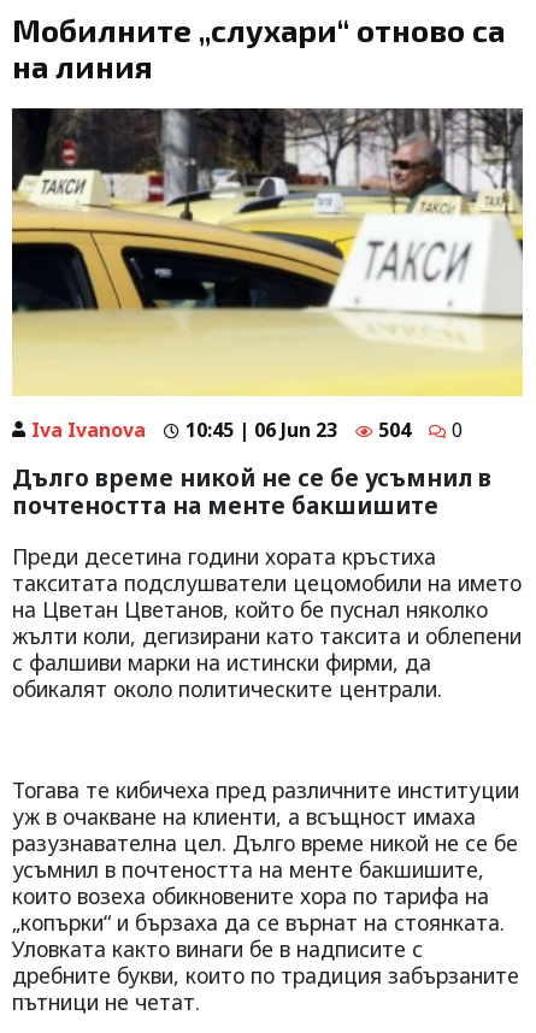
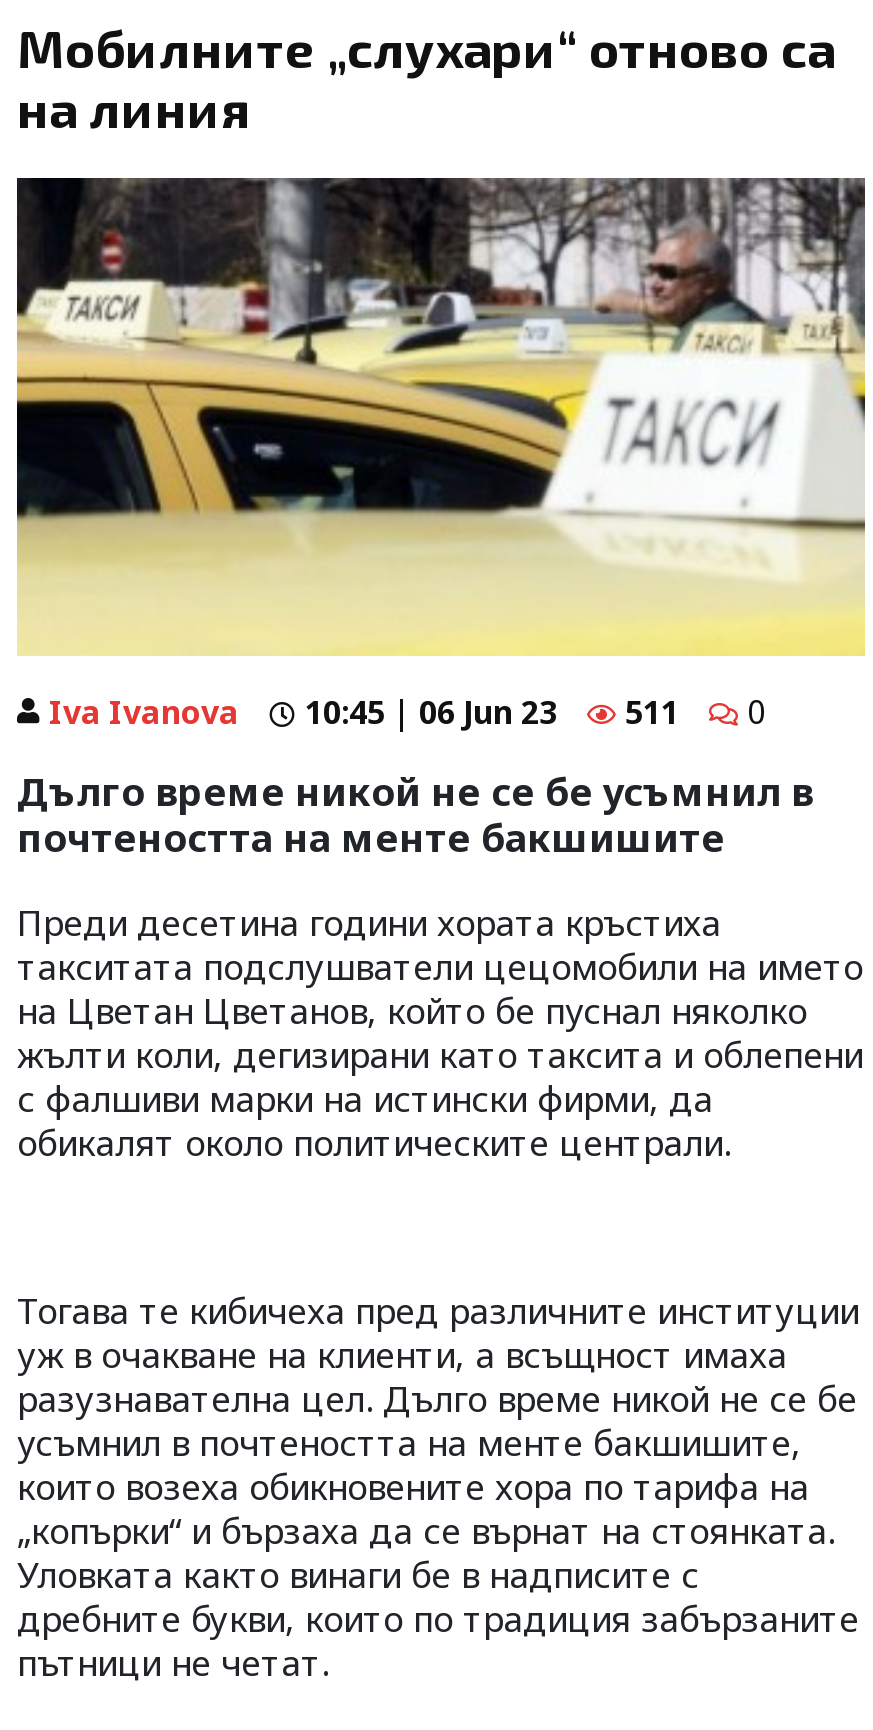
- 504
+ 511
